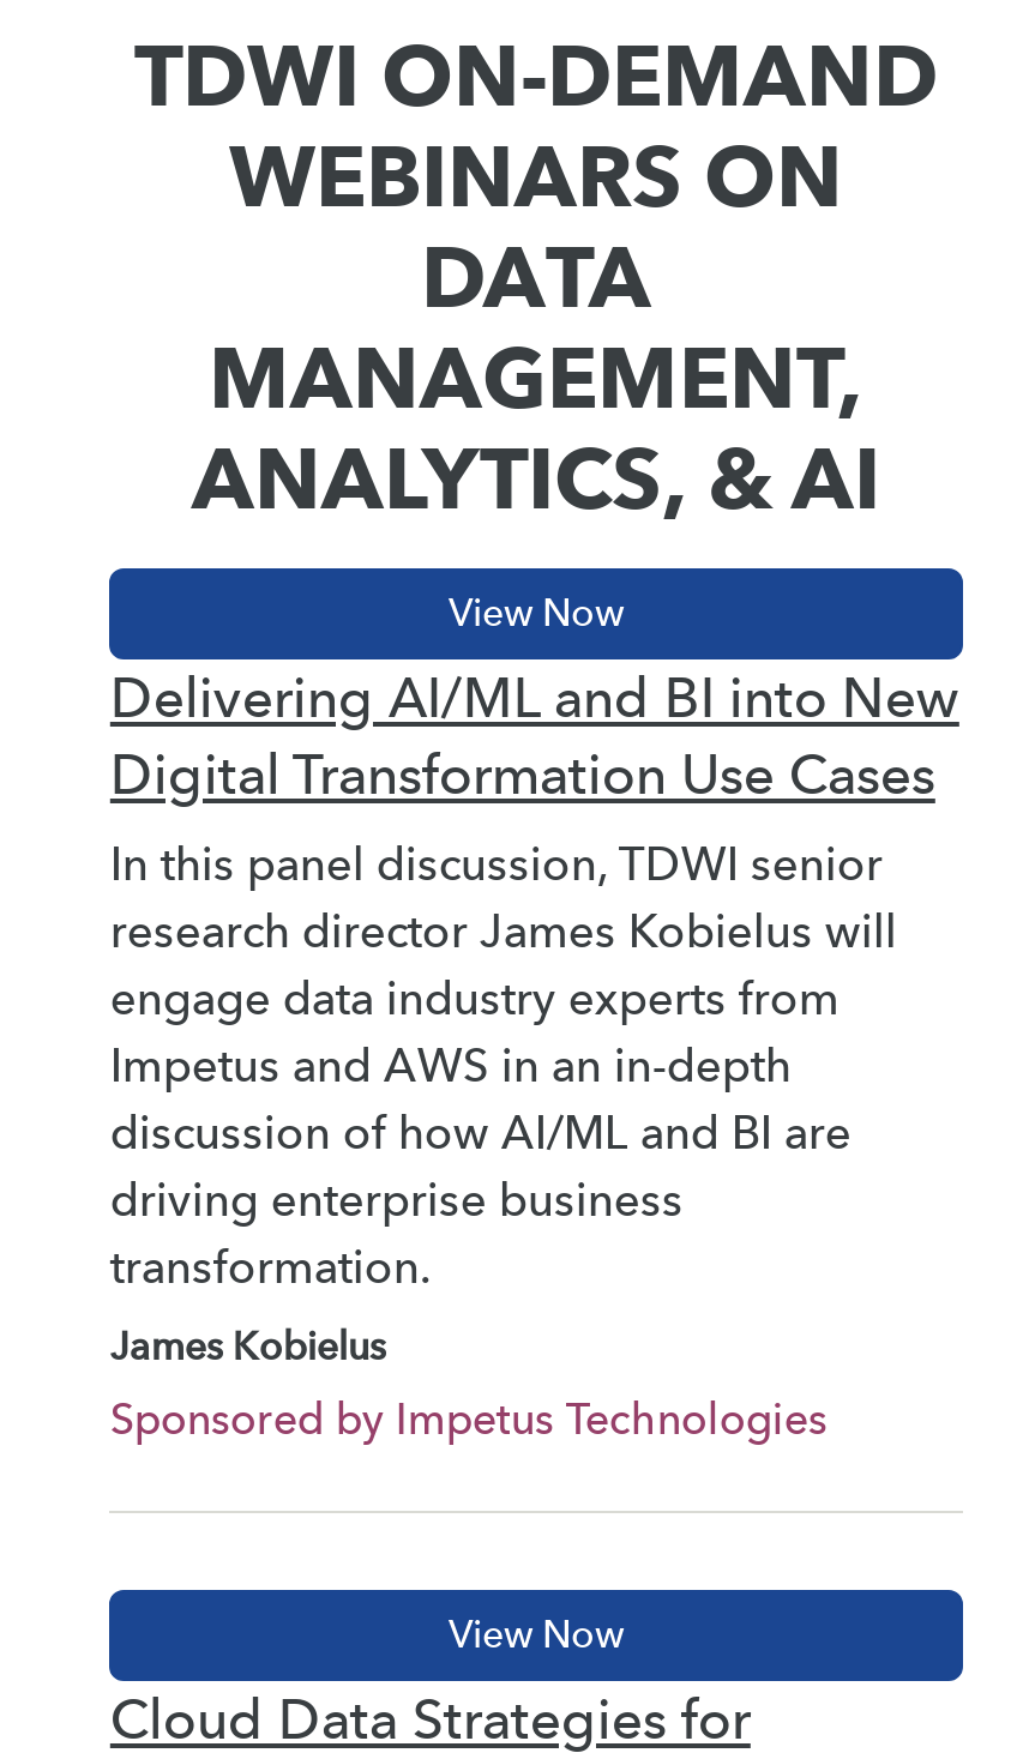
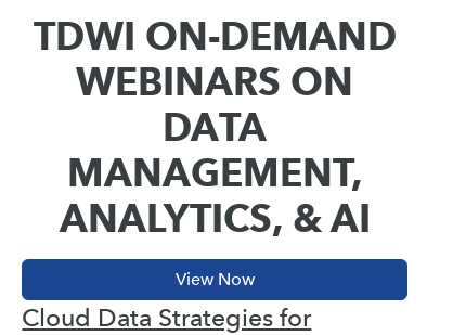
- Delivering AI/ML and BI into New
- Digital Transformation Use Cases
- In this panel discussion, TDWI senior
- research director James Kobielus will
- engage data industry experts from
- Impetus and AWS in an in-depth
- discussion of how AI/ML and BI are
- driving enterprise business
- transformation.
- James Kobielus
- Sponsored by Impetus Technologies
